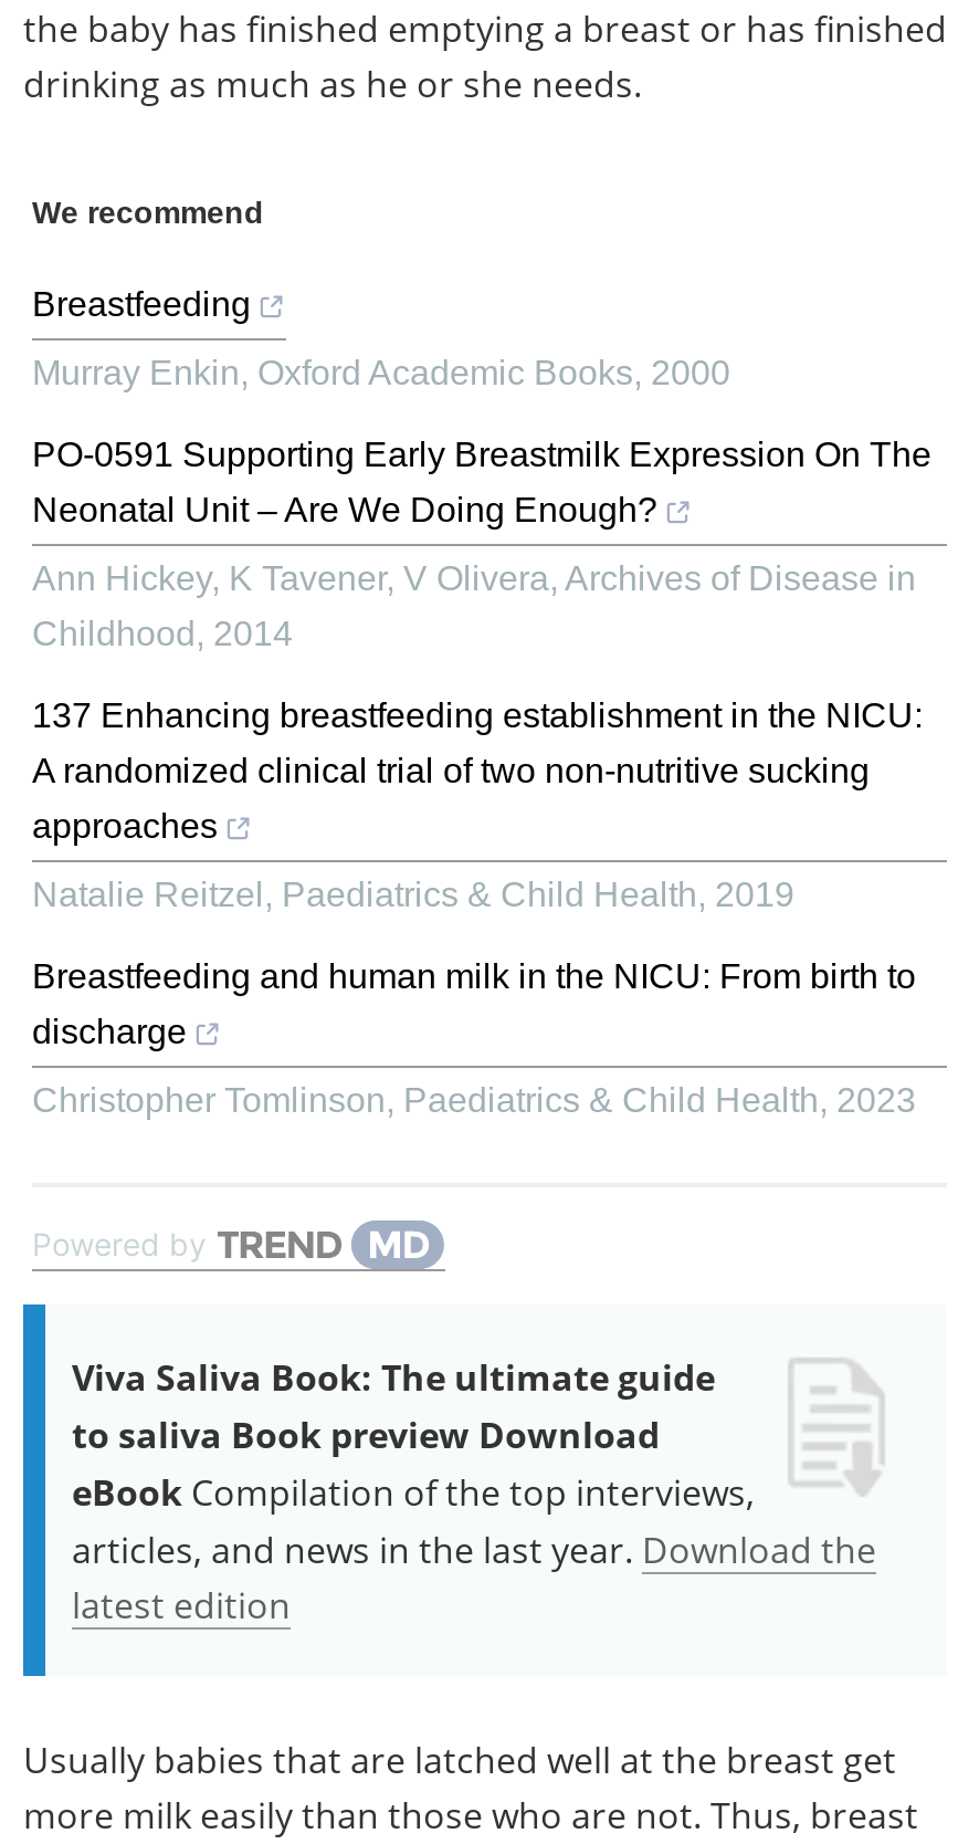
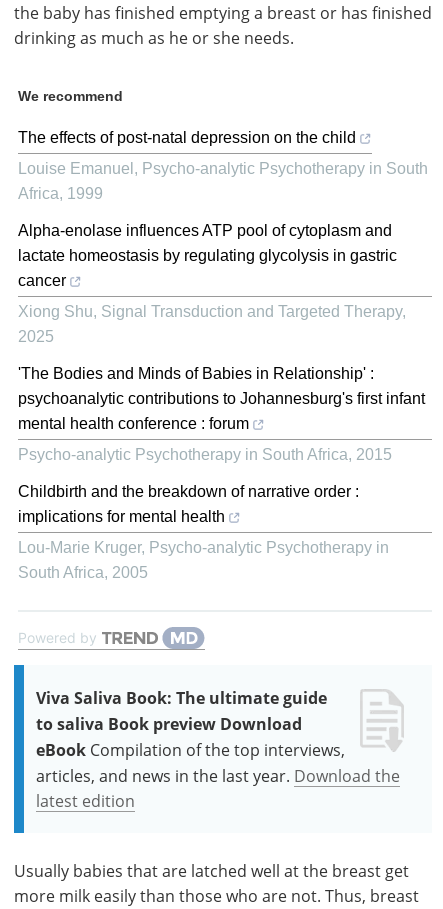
- Breastfeeding
- Murray Enkin, Oxford Academic Books, 2000
- PO-0591 Supporting Early Breastmilk Expression On The
- Neonatal Unit – Are We Doing Enough?
- Ann Hickey, K Tavener, V Olivera, Archives of Disease in
- Childhood, 2014
- 137 Enhancing breastfeeding establishment in the NICU:
- A randomized clinical trial of two non-nutritive sucking
- approaches
- Natalie Reitzel, Paediatrics & Child Health, 2019
- Breastfeeding and human milk in the NICU: From birth to
- discharge
- Christopher Tomlinson, Paediatrics & Child Health, 2023
+ The effects of post-natal depression on the child
+ Louise Emanuel, Psycho-analytic Psychotherapy in South
+ Africa, 1999
+ Alpha-enolase influences ATP pool of cytoplasm and
+ lactate homeostasis by regulating glycolysis in gastric
+ cancer
+ Xiong Shu, Signal Transduction and Targeted Therapy,
+ 2025
+ 'The Bodies and Minds of Babies in Relationship' :
+ psychoanalytic contributions to Johannesburg's first infant
+ mental health conference : forum
+ Psycho-analytic Psychotherapy in South Africa, 2015
+ Childbirth and the breakdown of narrative order :
+ implications for mental health
+ Lou-Marie Kruger, Psycho-analytic Psychotherapy in
+ South Africa, 2005
